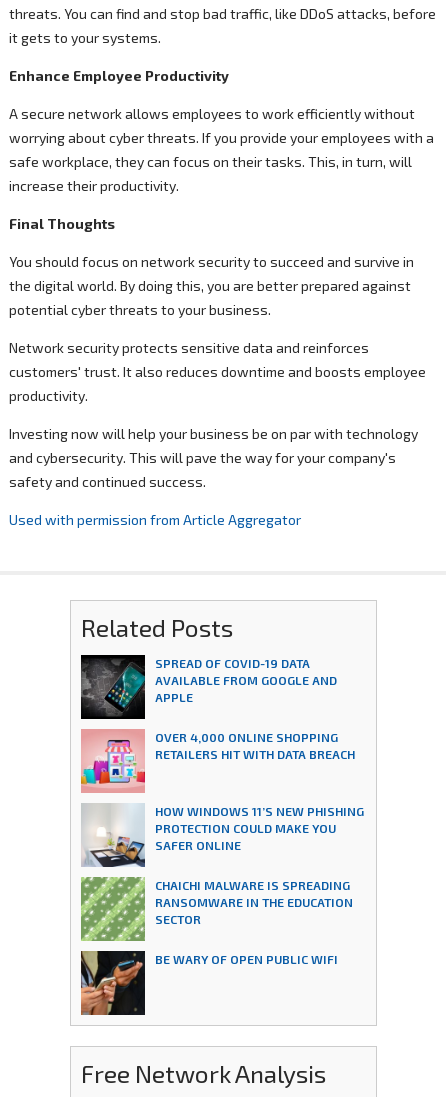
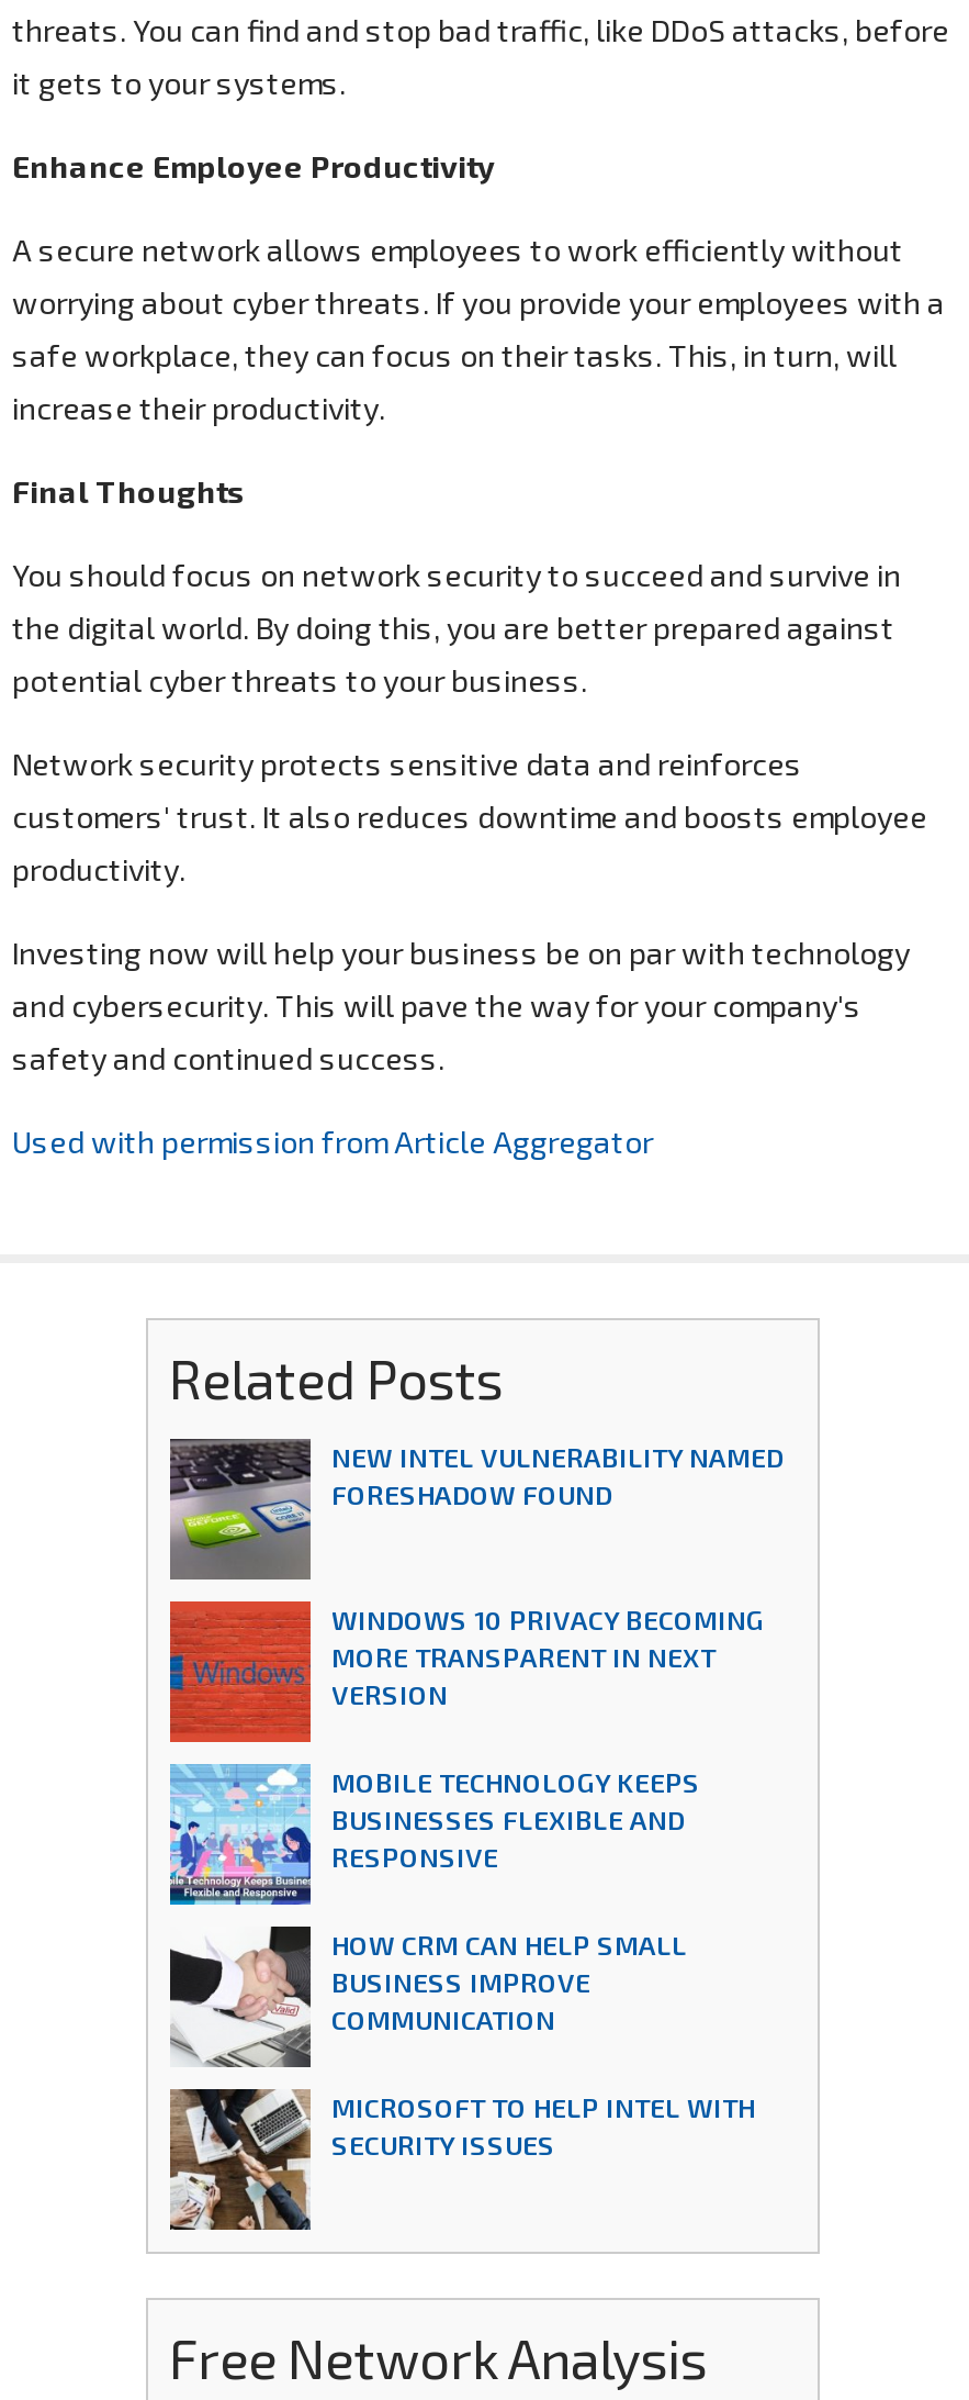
- [image]
- SPREAD OF COVID-19 DATA
- AVAILABLE FROM GOOGLE AND
- APPLE
+ [image]
+ NEW INTEL VULNERABILITY NAMED
+ FORESHADOW FOUND

- [image]
- OVER 4,000 ONLINE SHOPPING
- RETAILERS HIT WITH DATA BREACH
+ [image]
+ WINDOWS 10 PRIVACY BECOMING
+ MORE TRANSPARENT IN NEXT
+ VERSION

- [image]
- HOW WINDOWS 11’S NEW PHISHING
- PROTECTION COULD MAKE YOU
- SAFER ONLINE
+ [image]
+ MOBILE TECHNOLOGY KEEPS
+ BUSINESSES FLEXIBLE AND
+ RESPONSIVE

- [image]
- CHAICHI MALWARE IS SPREADING
- RANSOMWARE IN THE EDUCATION
- SECTOR
+ [image]
+ HOW CRM CAN HELP SMALL
+ BUSINESS IMPROVE
+ COMMUNICATION

- [image]
- BE WARY OF OPEN PUBLIC WIFI
+ [image]
+ MICROSOFT TO HELP INTEL WITH
+ SECURITY ISSUES
